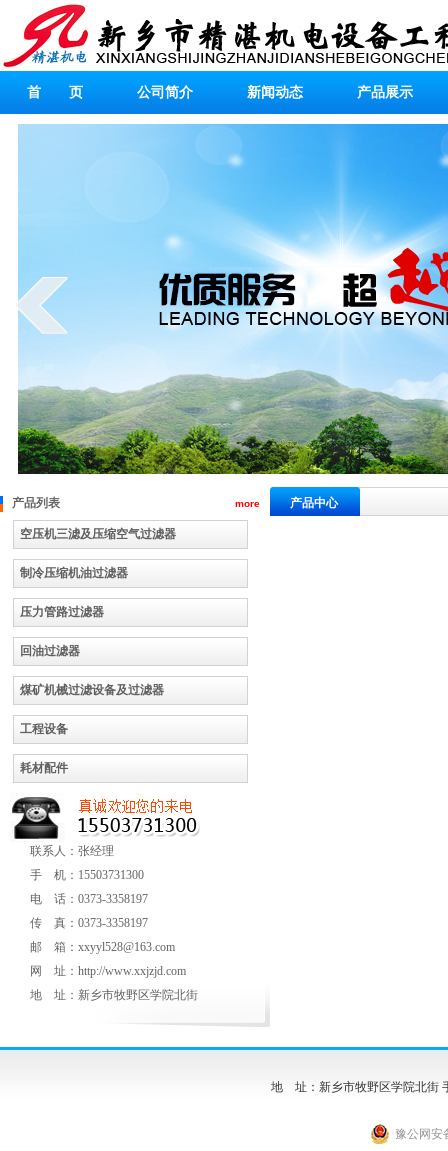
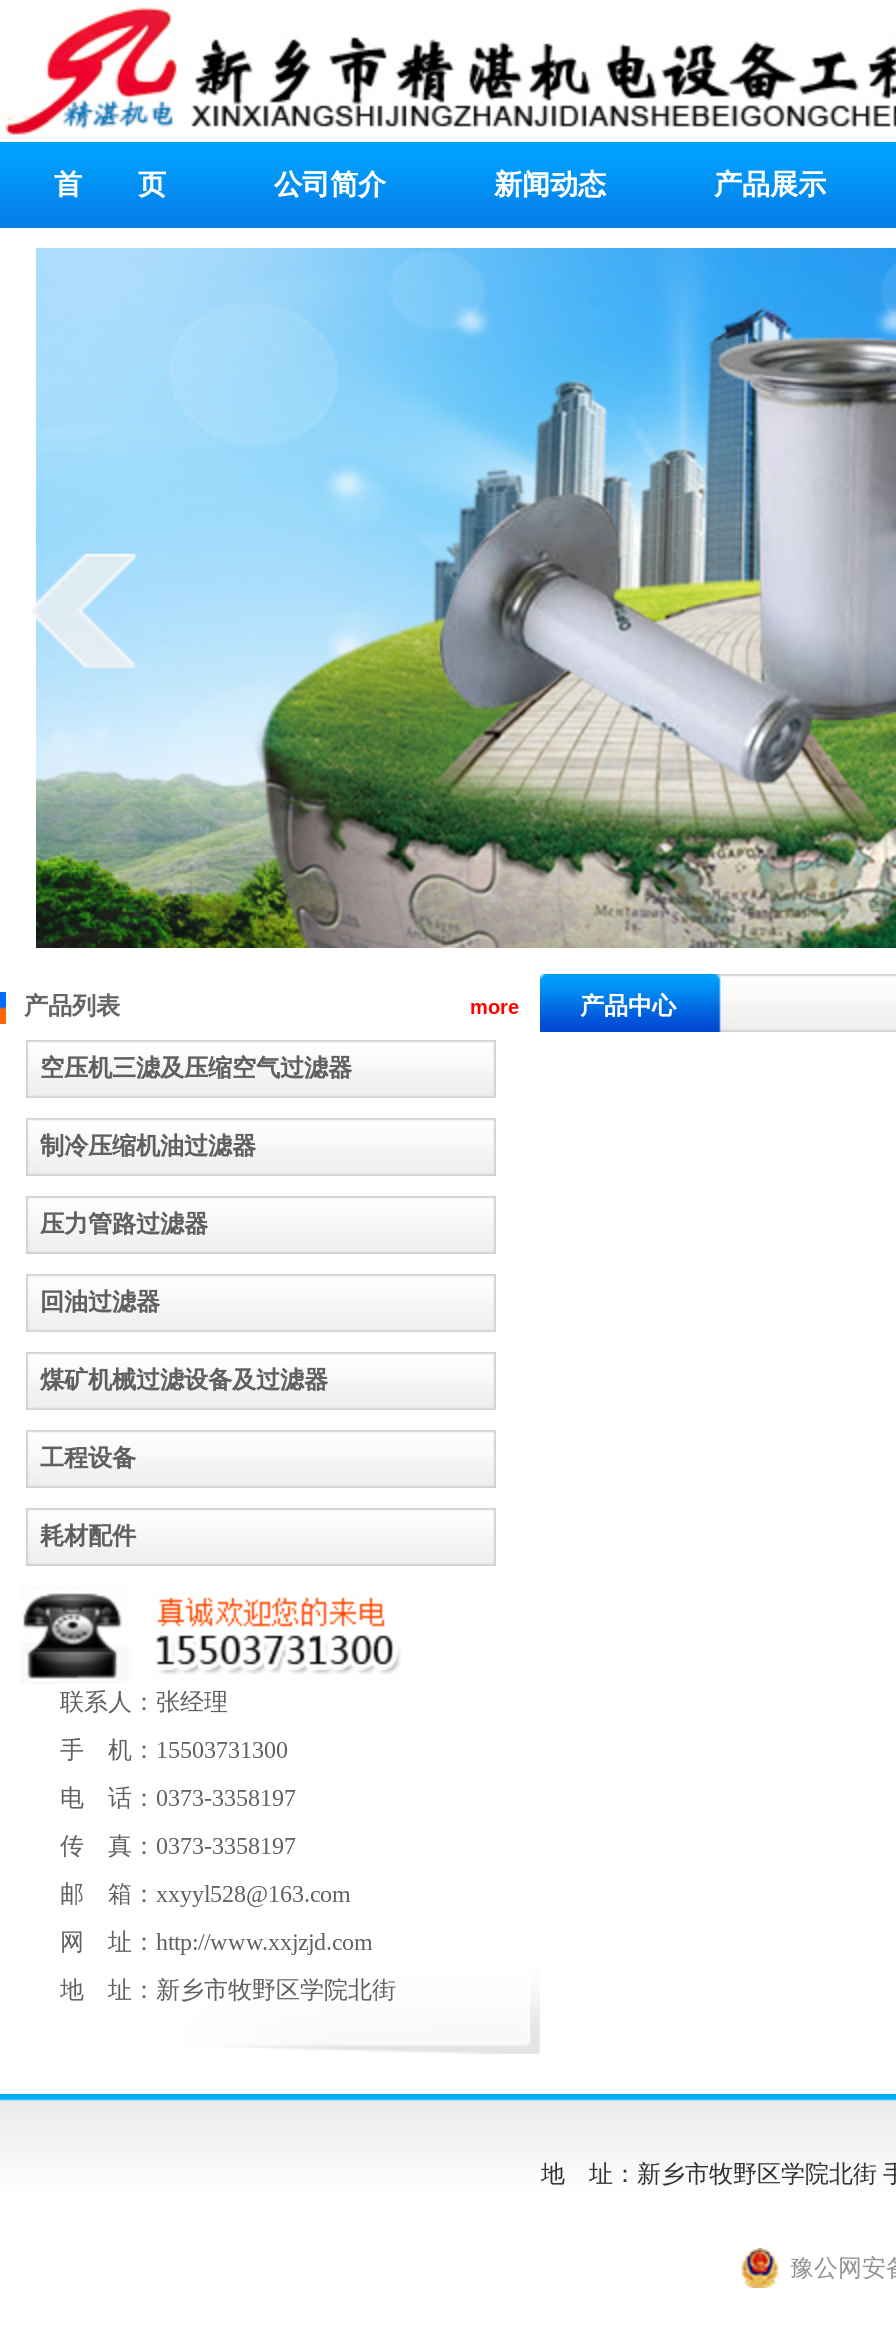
- [image]
+ [image]
